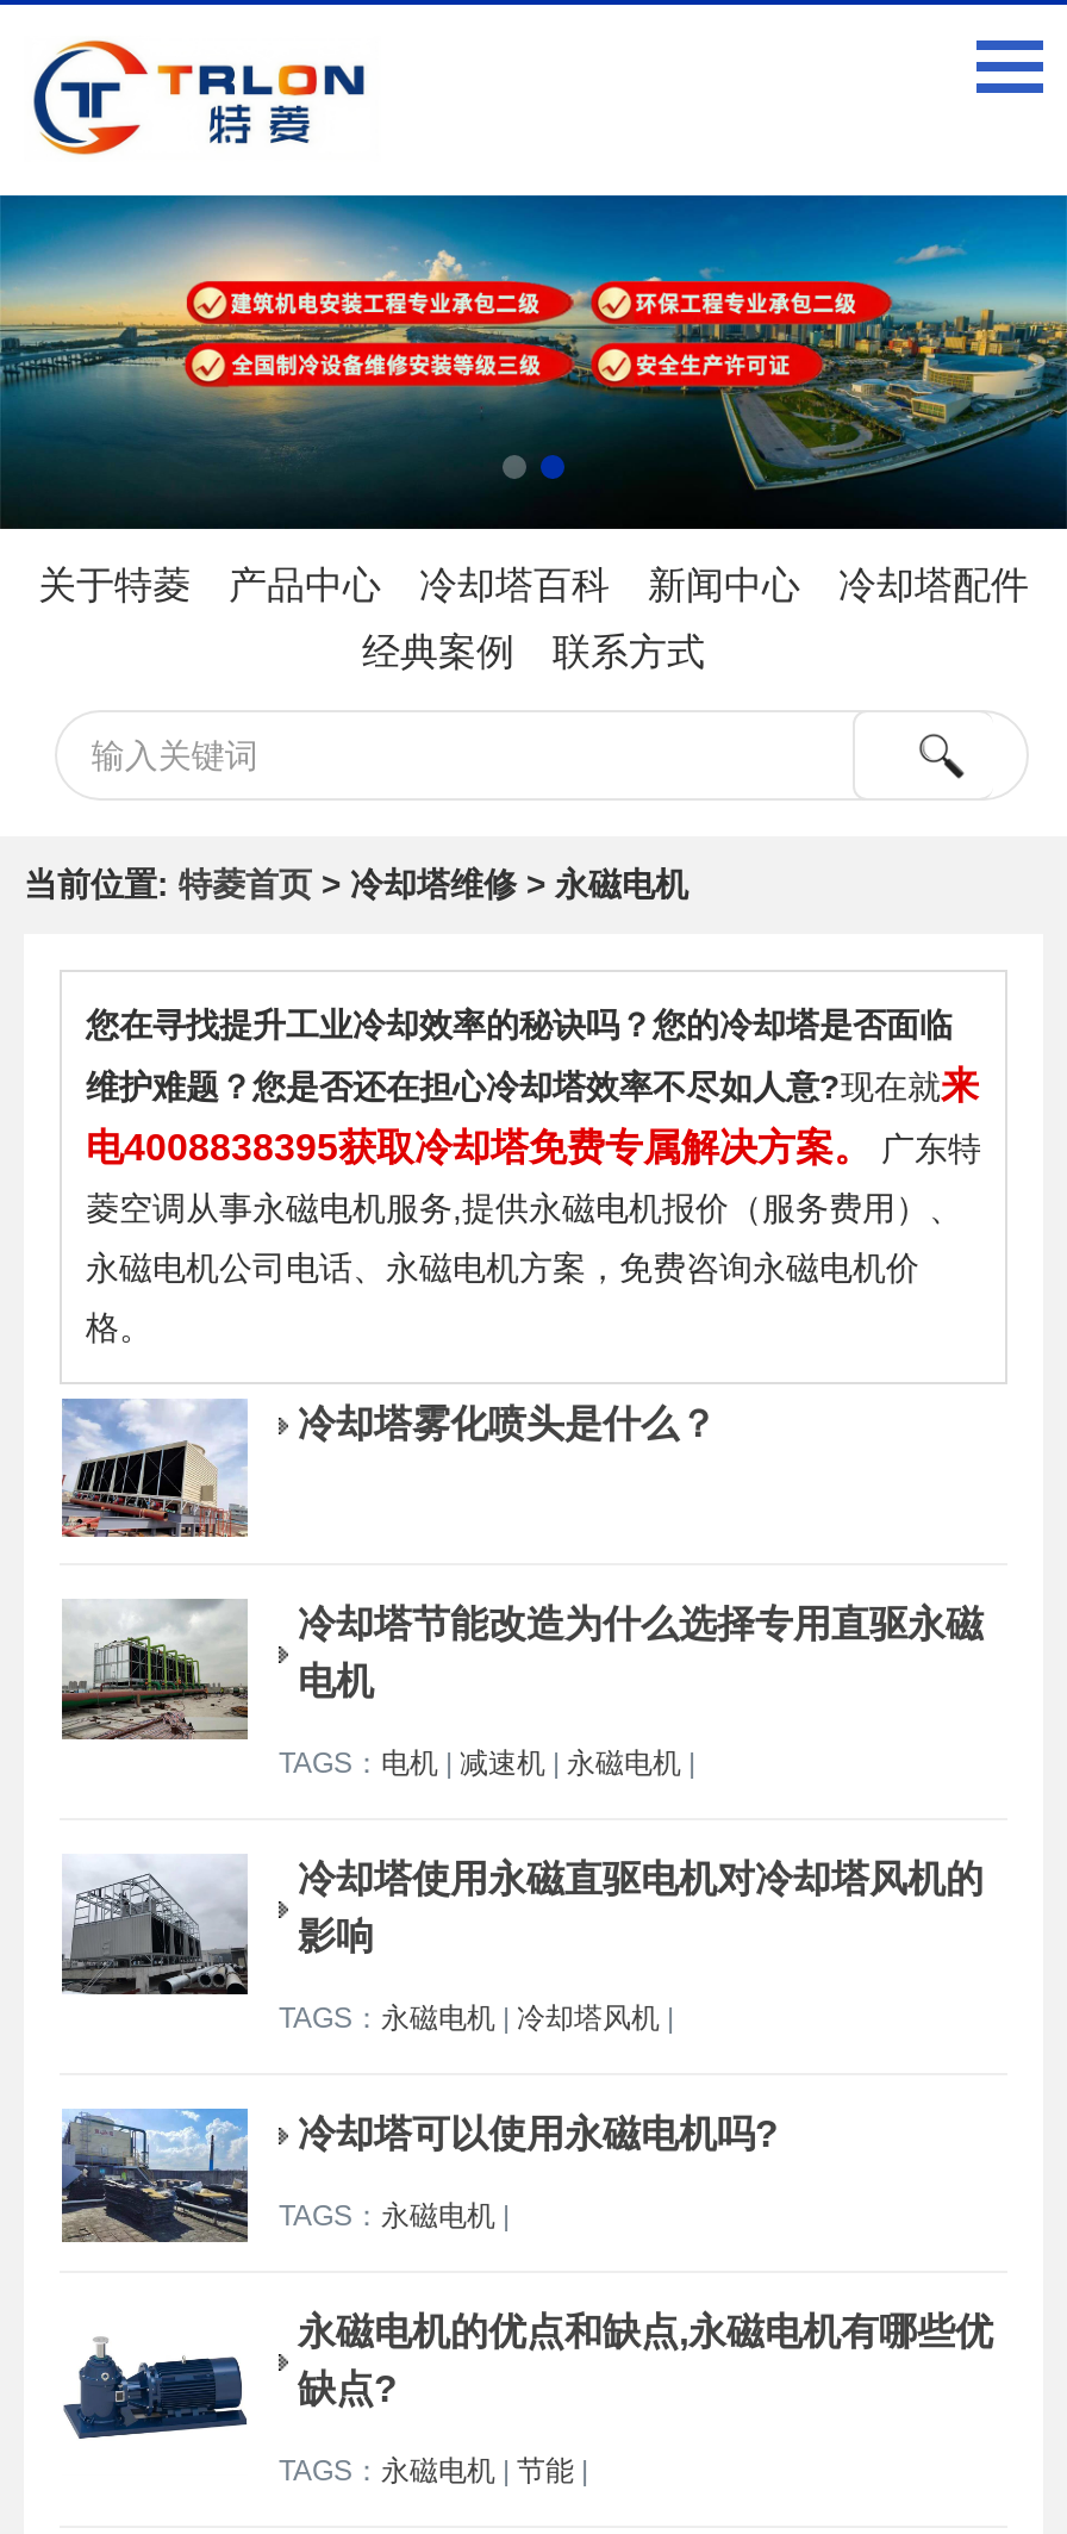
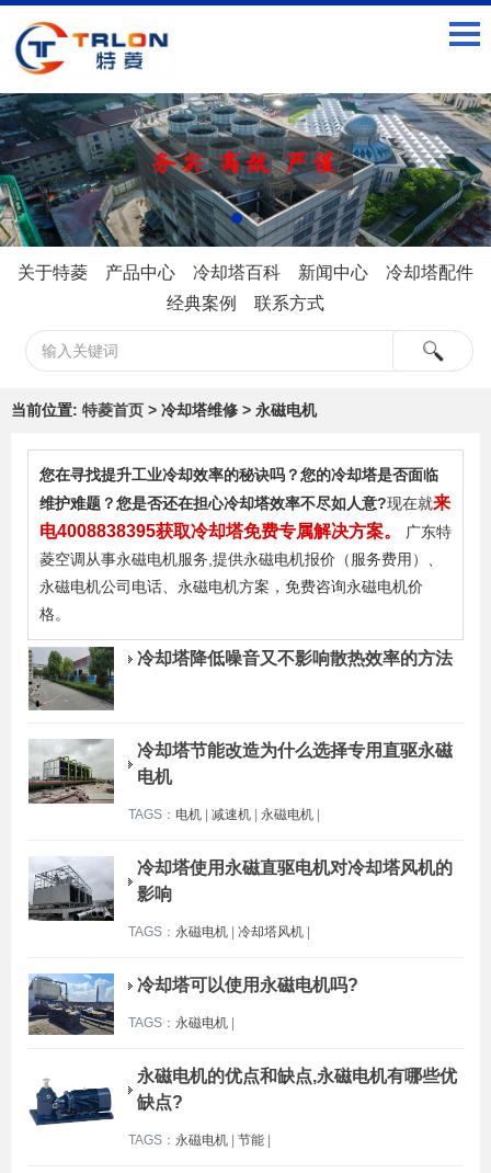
- [image]
+ [image]

- [image]
- 冷却塔雾化喷头是什么？
+ [image]
+ 冷却塔降低噪音又不影响散热效率的方法
